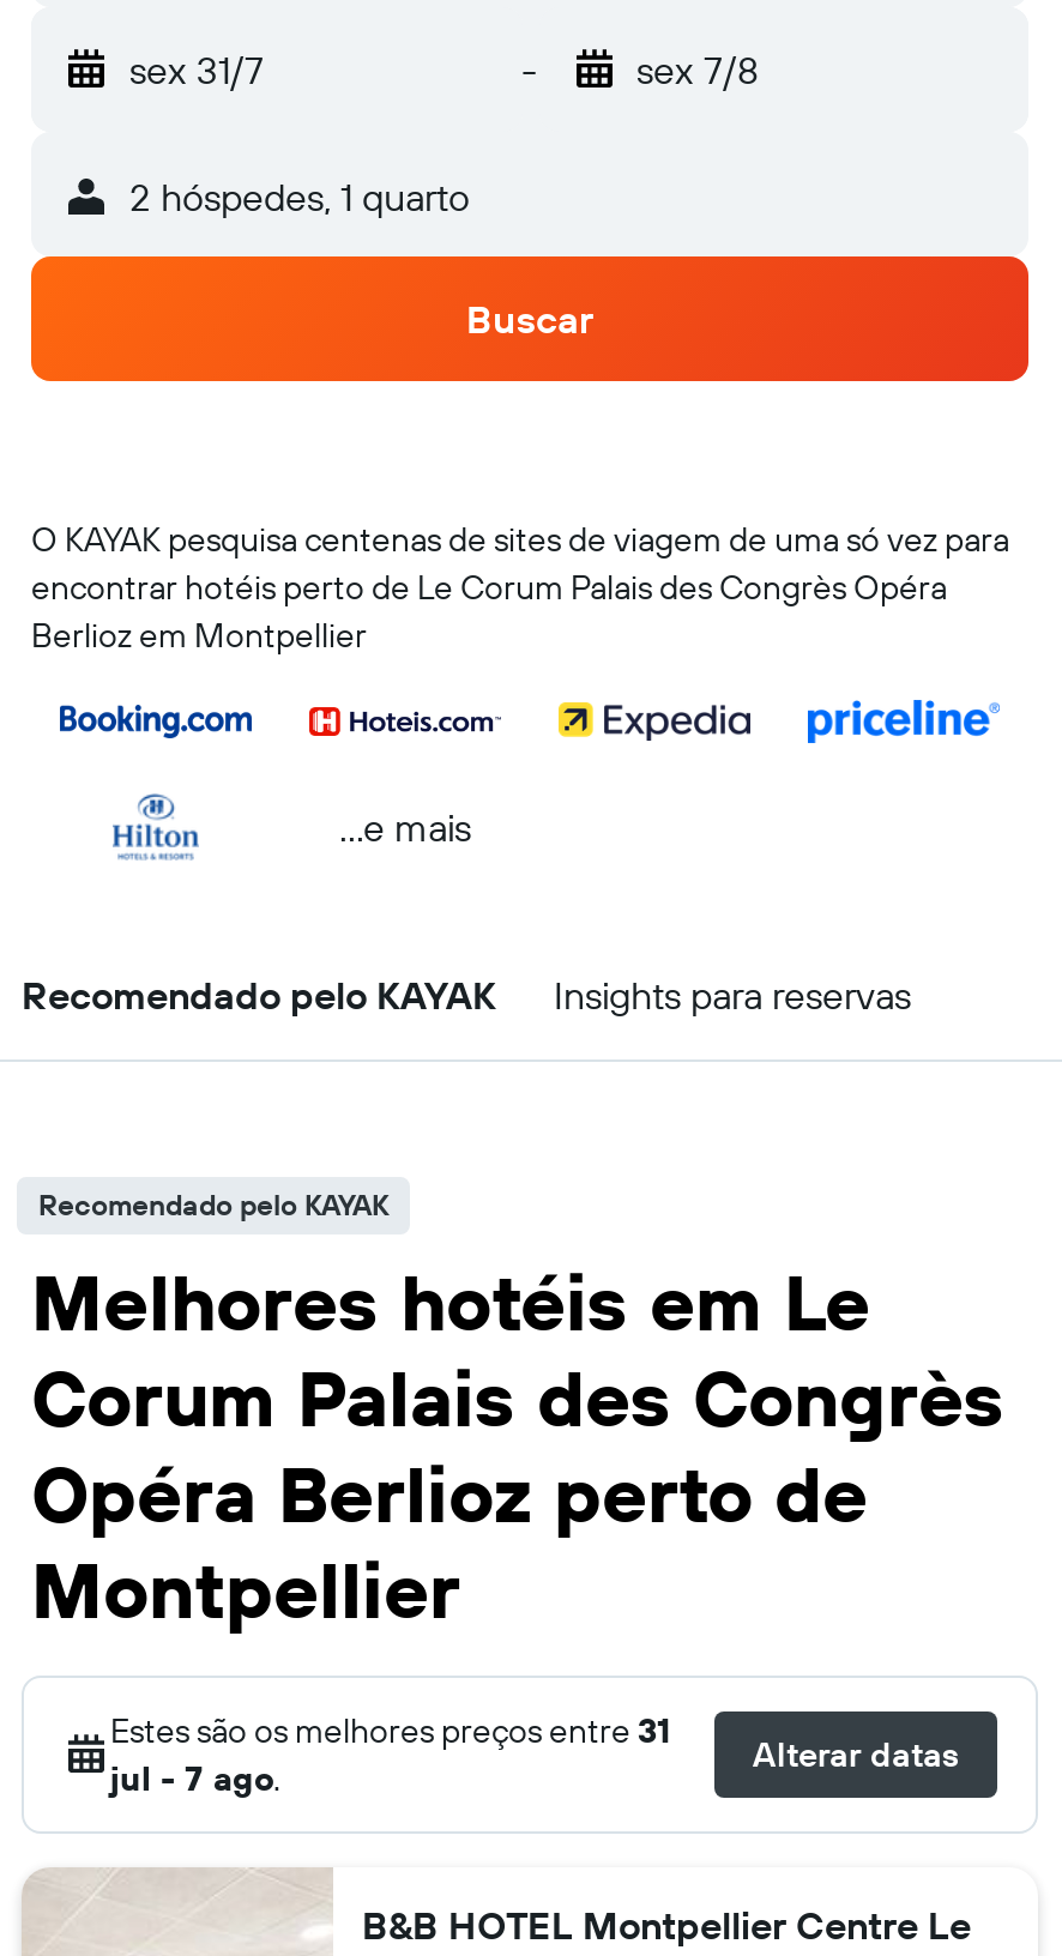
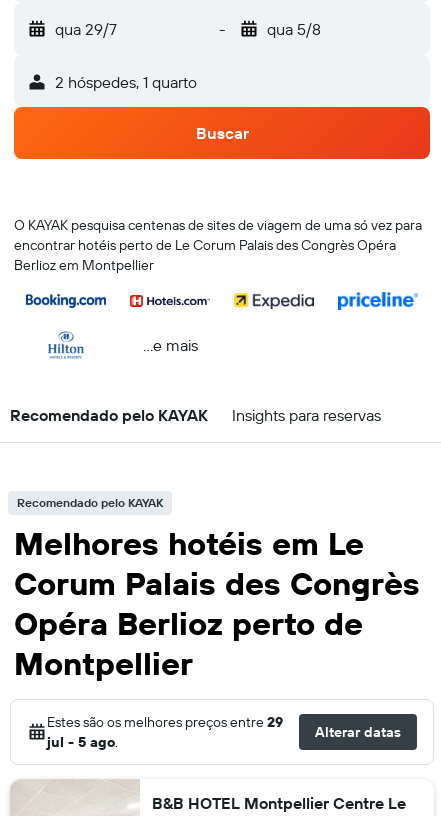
- sex 31/7
+ qua 29/7

- sex 7/8
+ qua 5/8

- Estes são os melhores preços entre 31
+ Estes são os melhores preços entre 29

- jul - 7 ago.
+ jul - 5 ago.
